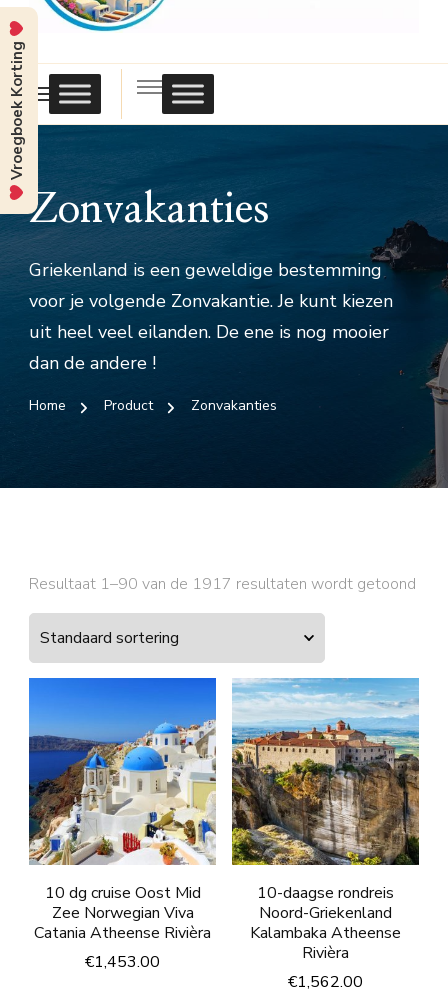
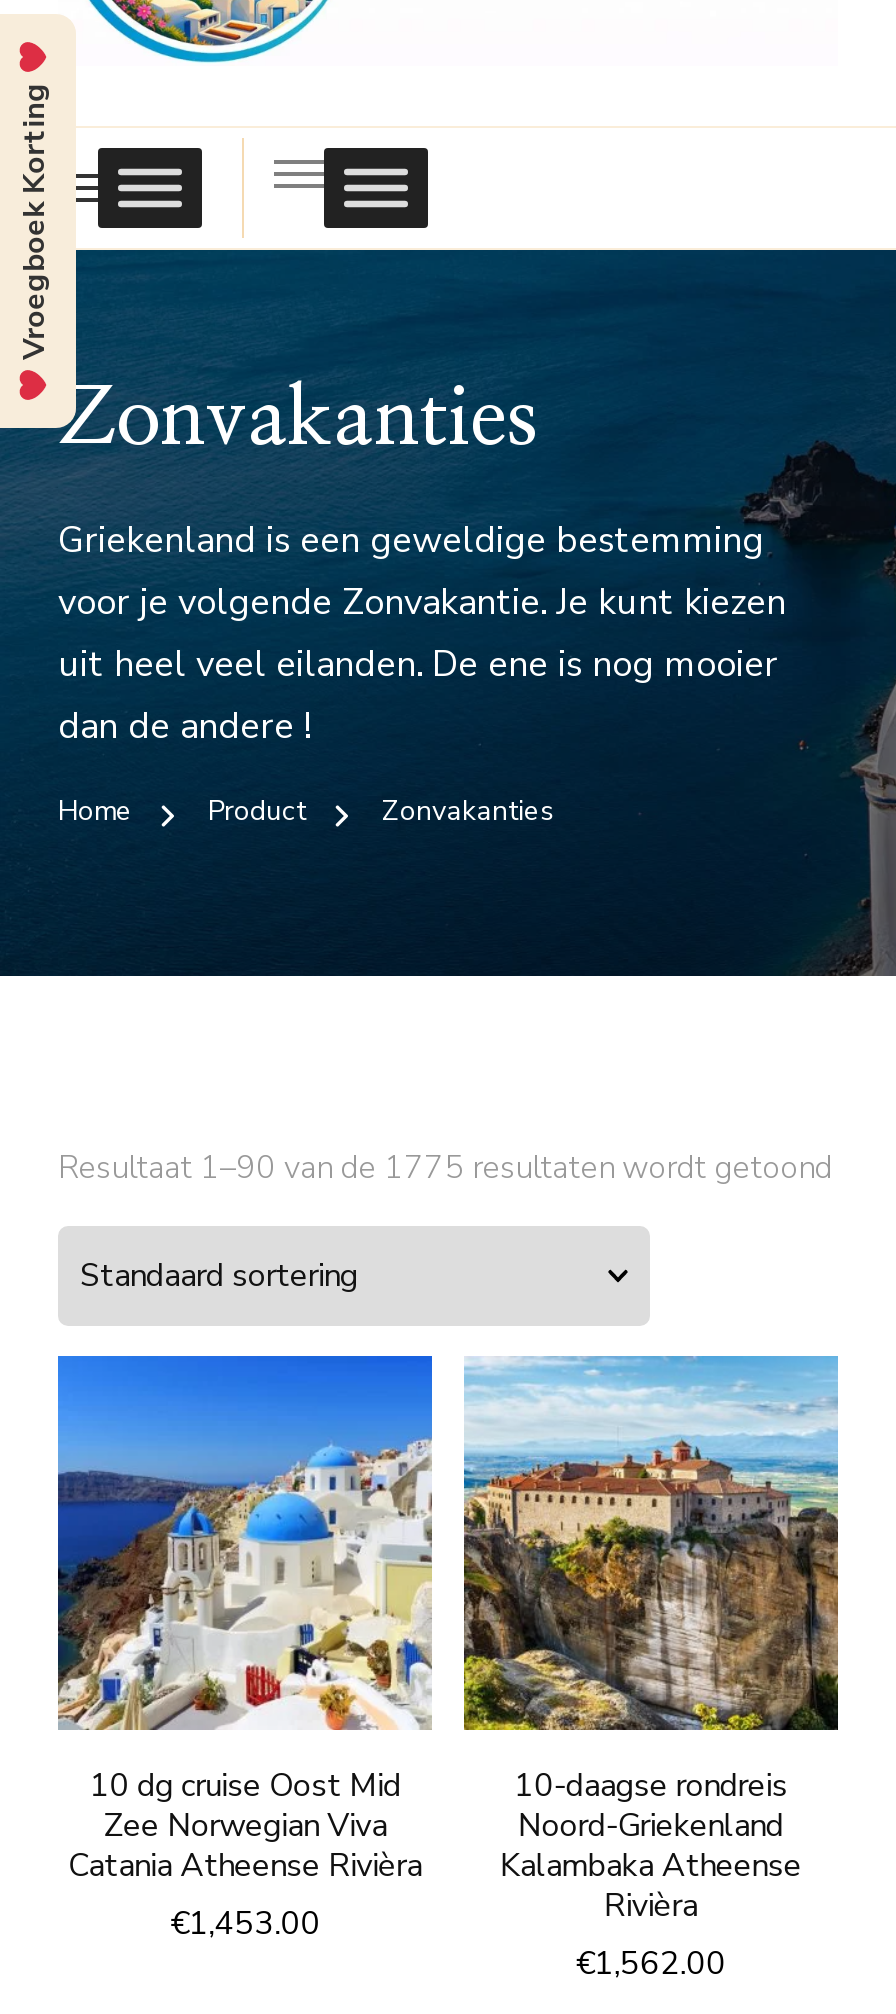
- Resultaat 1–90 van de 1917 resultaten wordt getoond
+ Resultaat 1–90 van de 1775 resultaten wordt getoond
